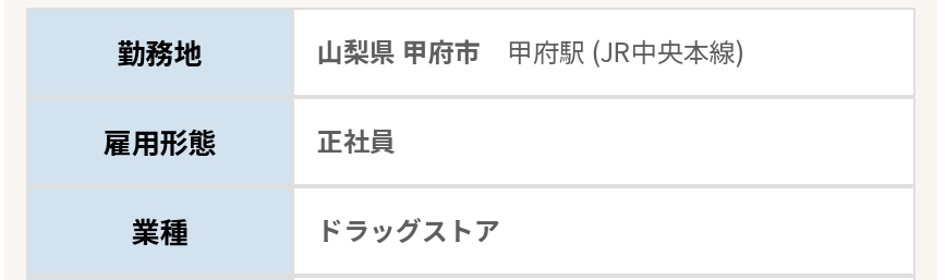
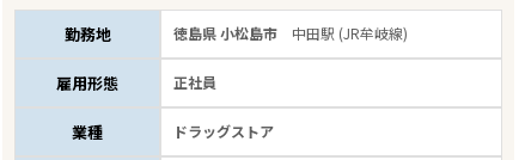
- 山梨県 甲府市甲府駅 (JR中央本線)
+ 徳島県 小松島市中田駅 (JR牟岐線)
